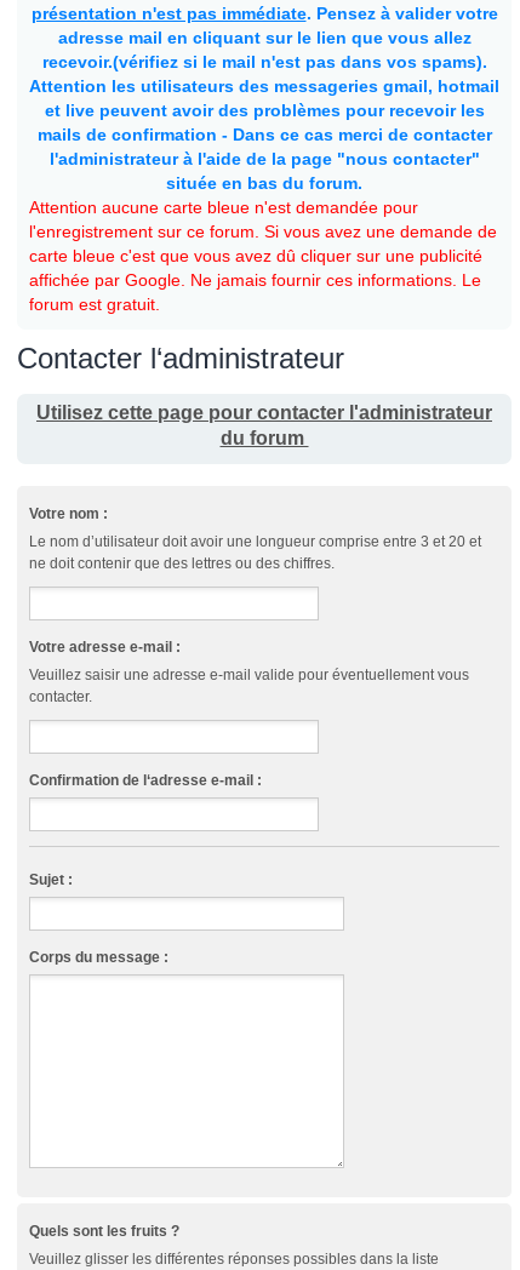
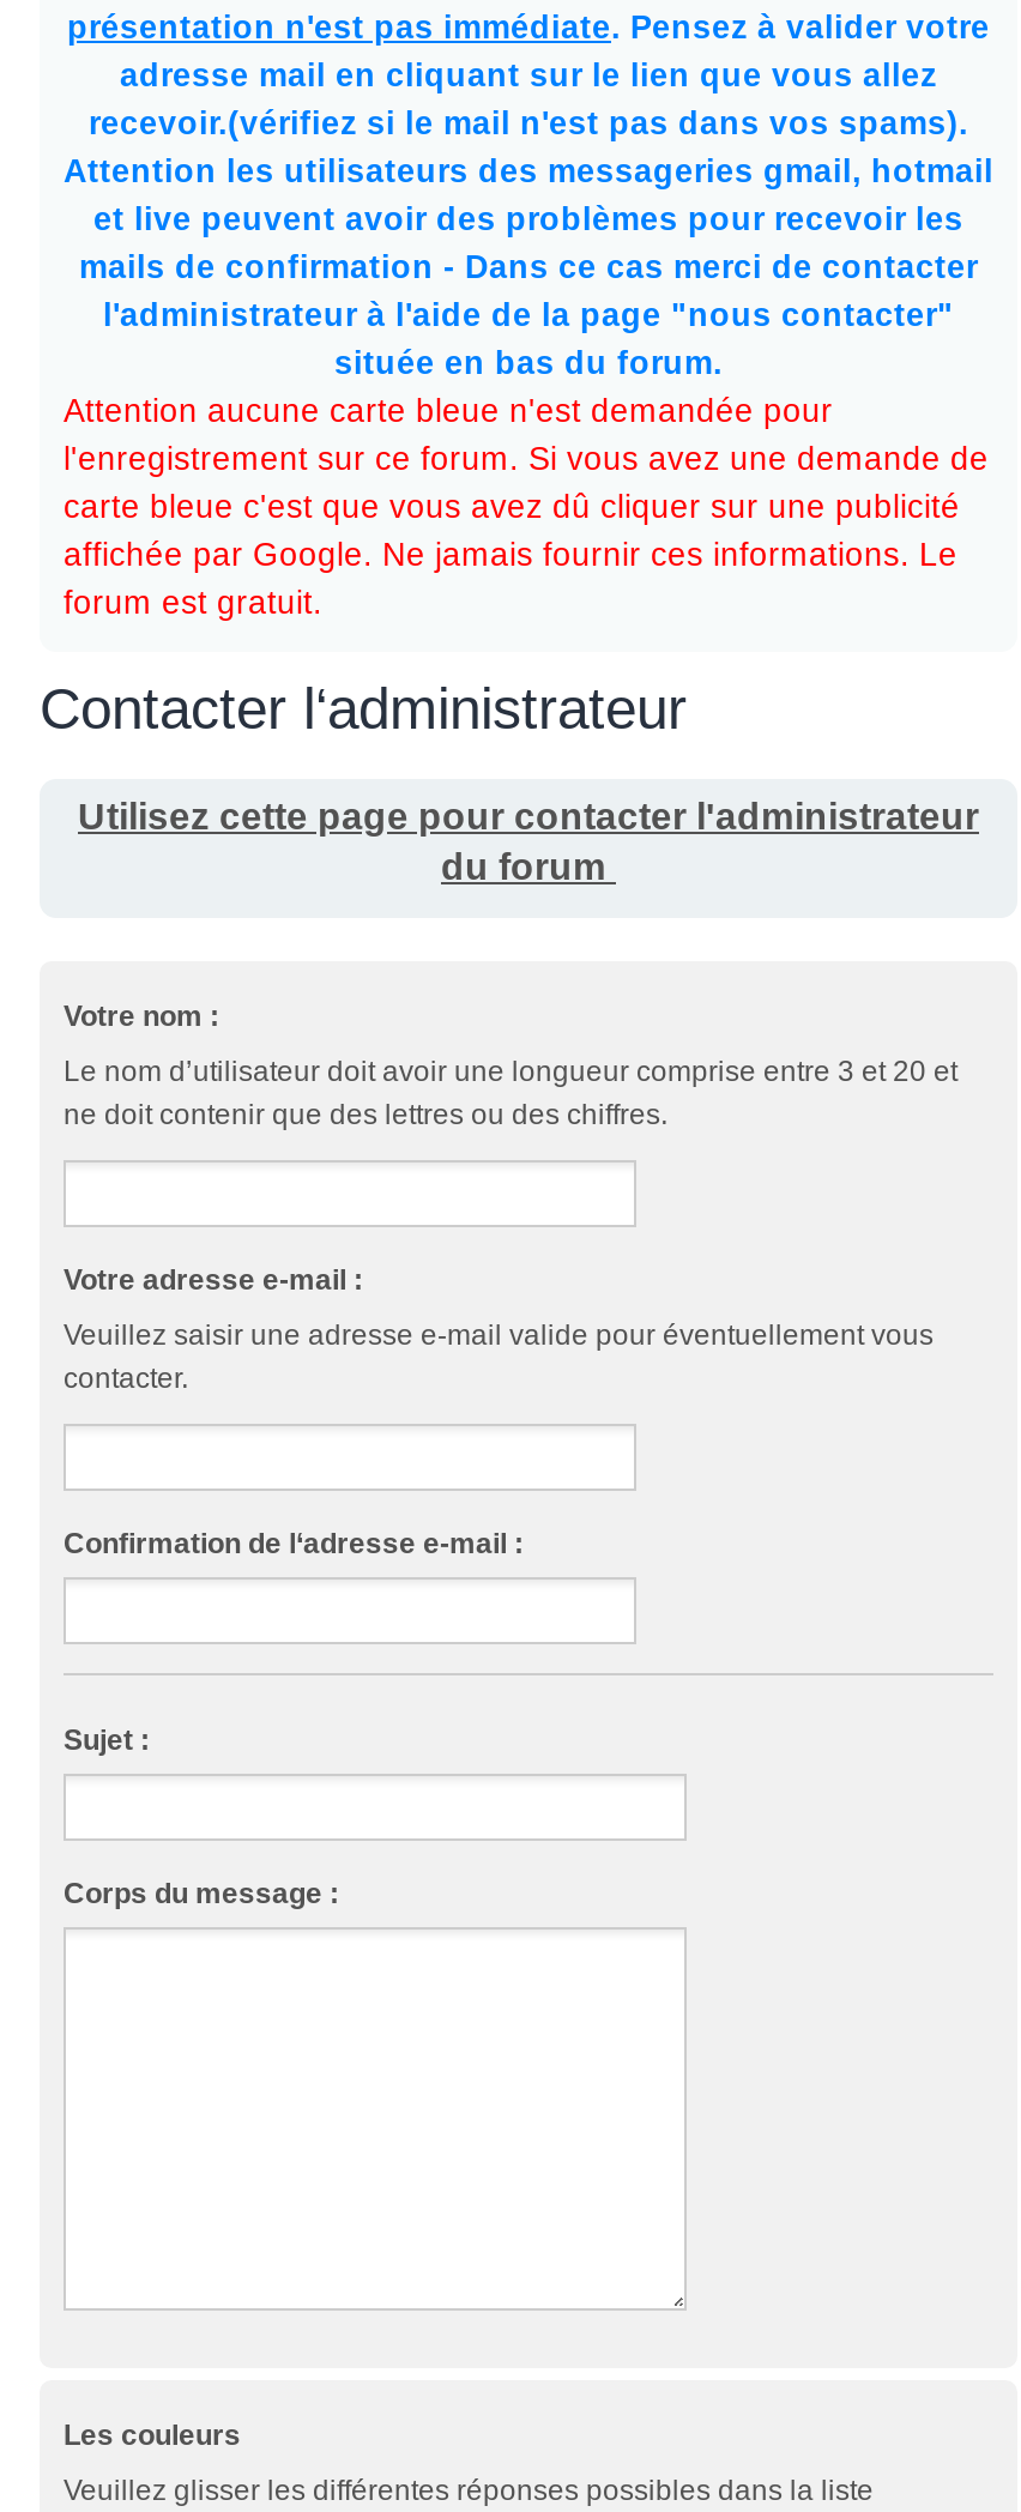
- Quels sont les fruits ?
+ Les couleurs
